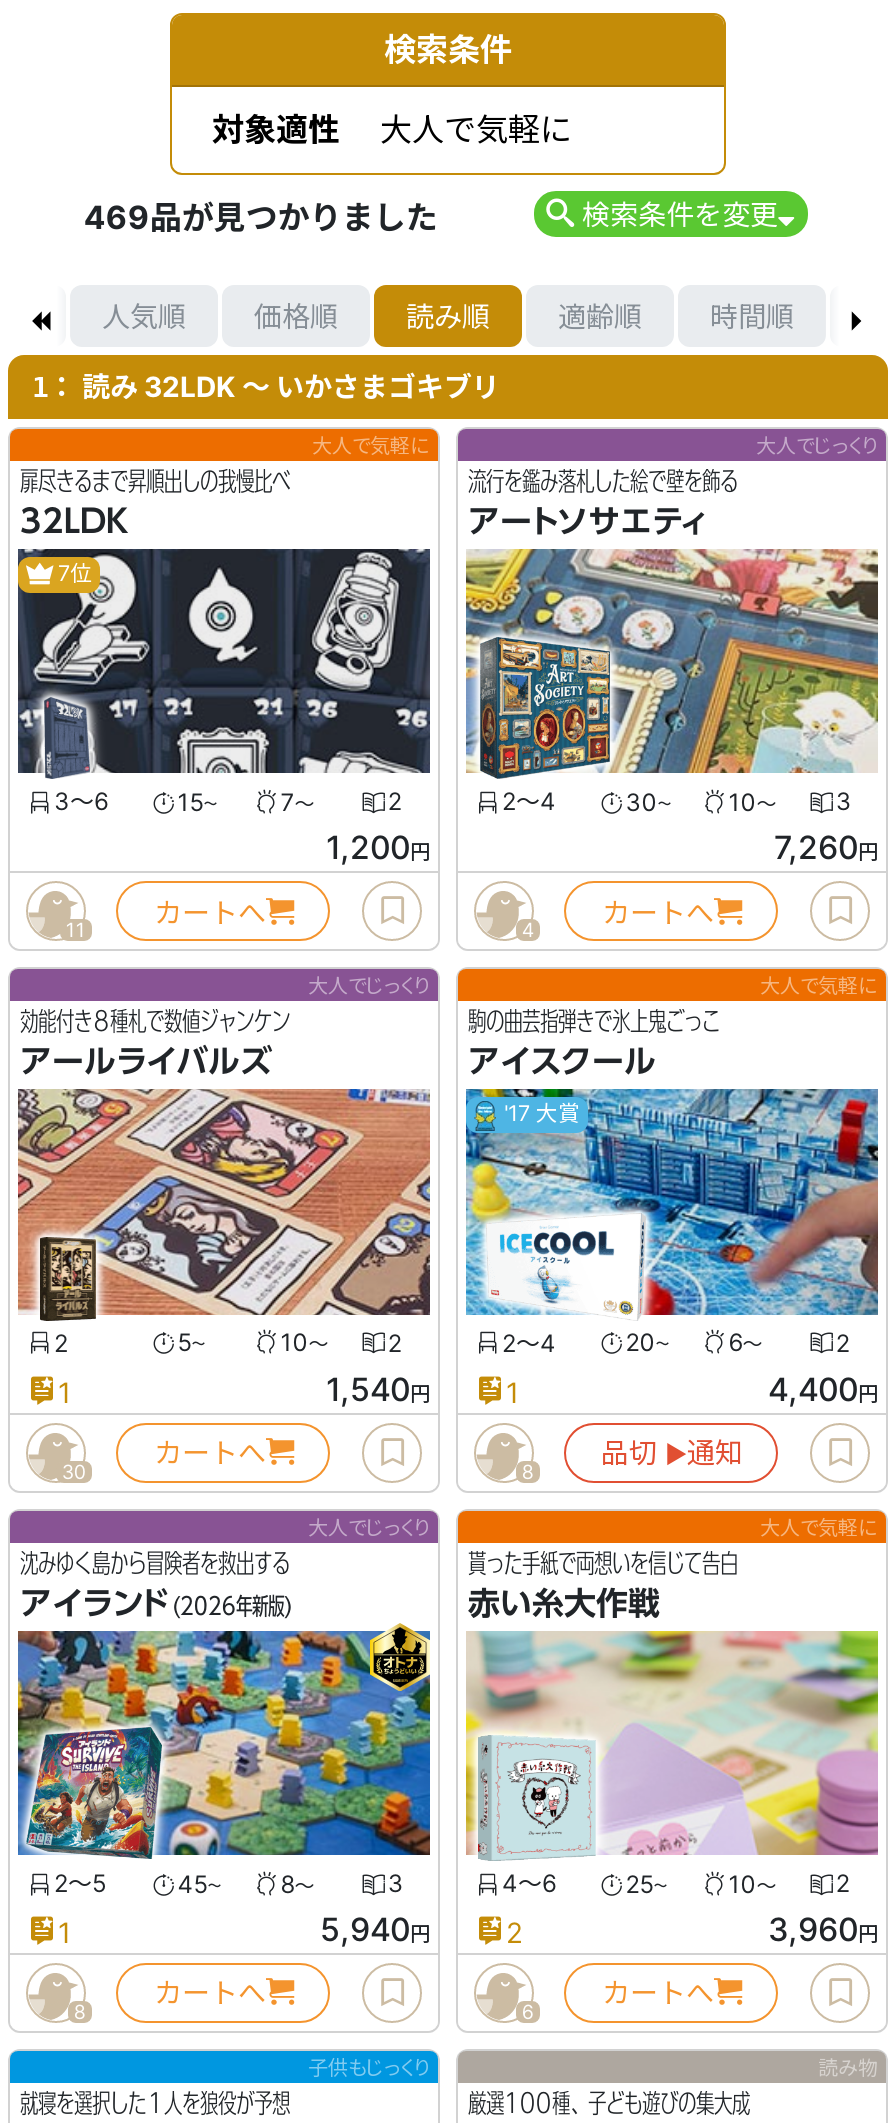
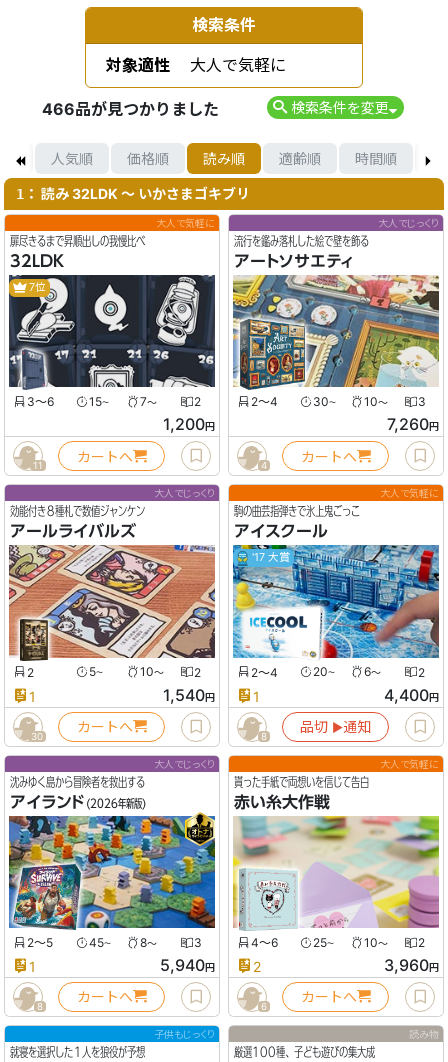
- 469品が見つかりました
+ 466品が見つかりました
